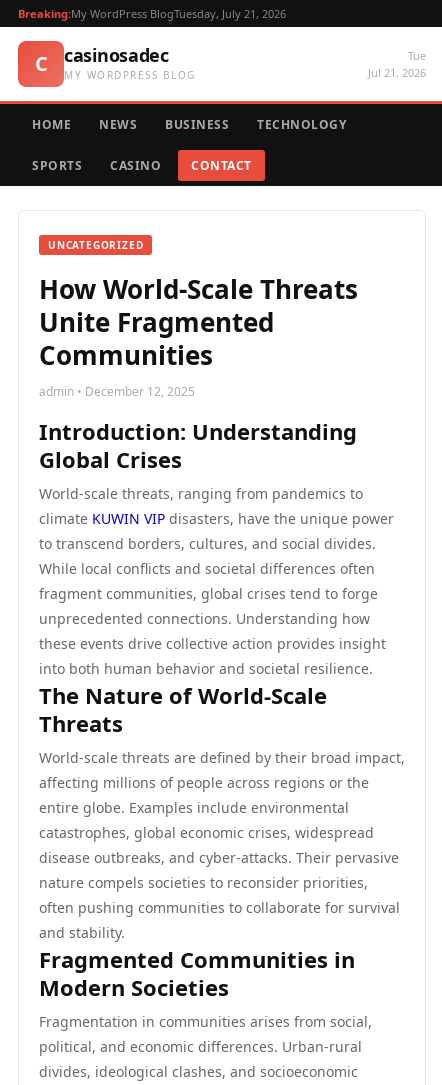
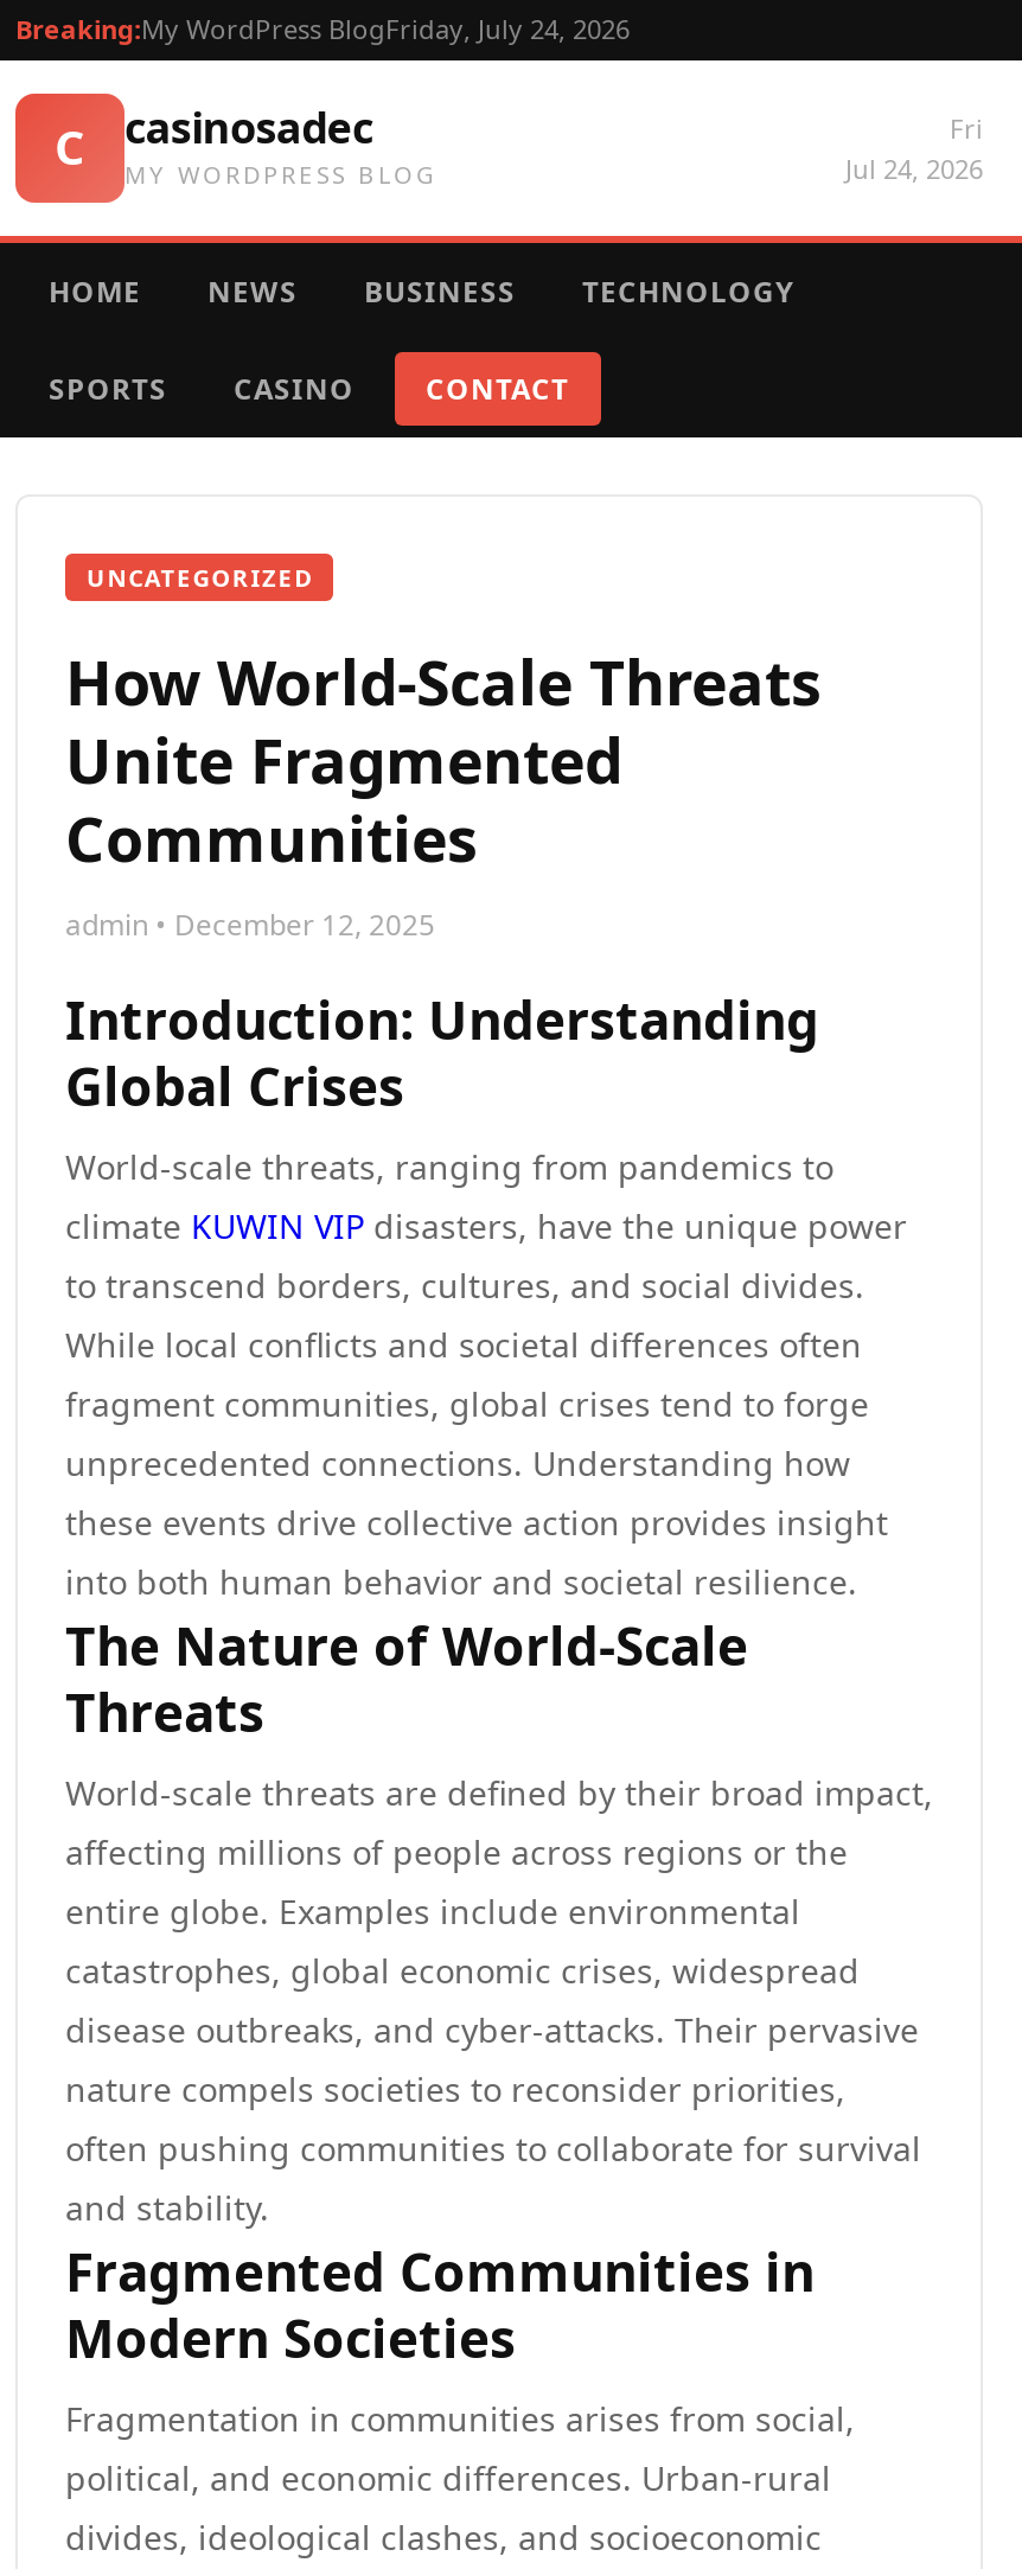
- Breaking:My WordPress BlogTuesday, July 21, 2026
+ Breaking:My WordPress BlogFriday, July 24, 2026

- Tue
- Jul 21, 2026
+ Fri
+ Jul 24, 2026
